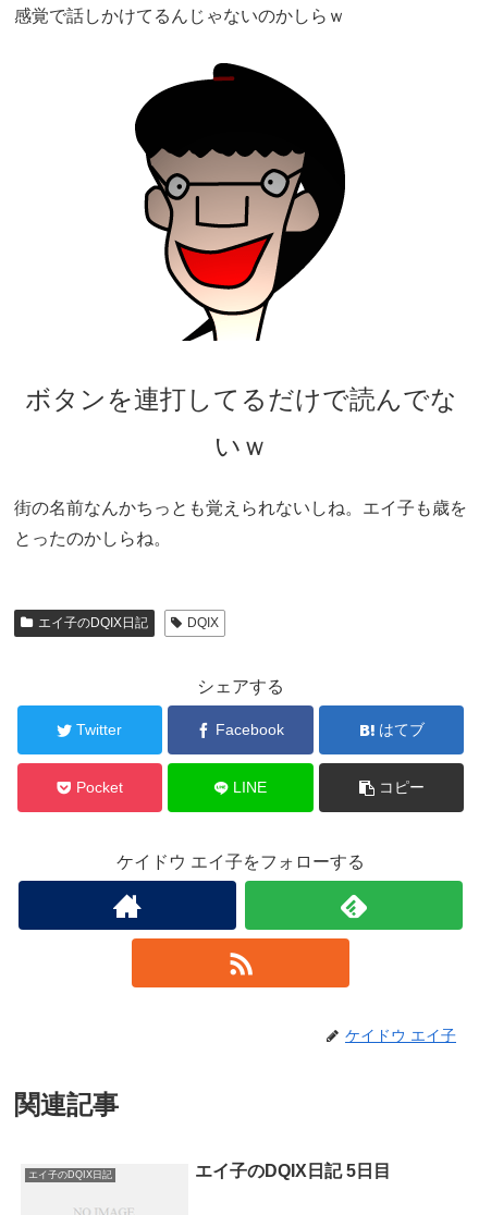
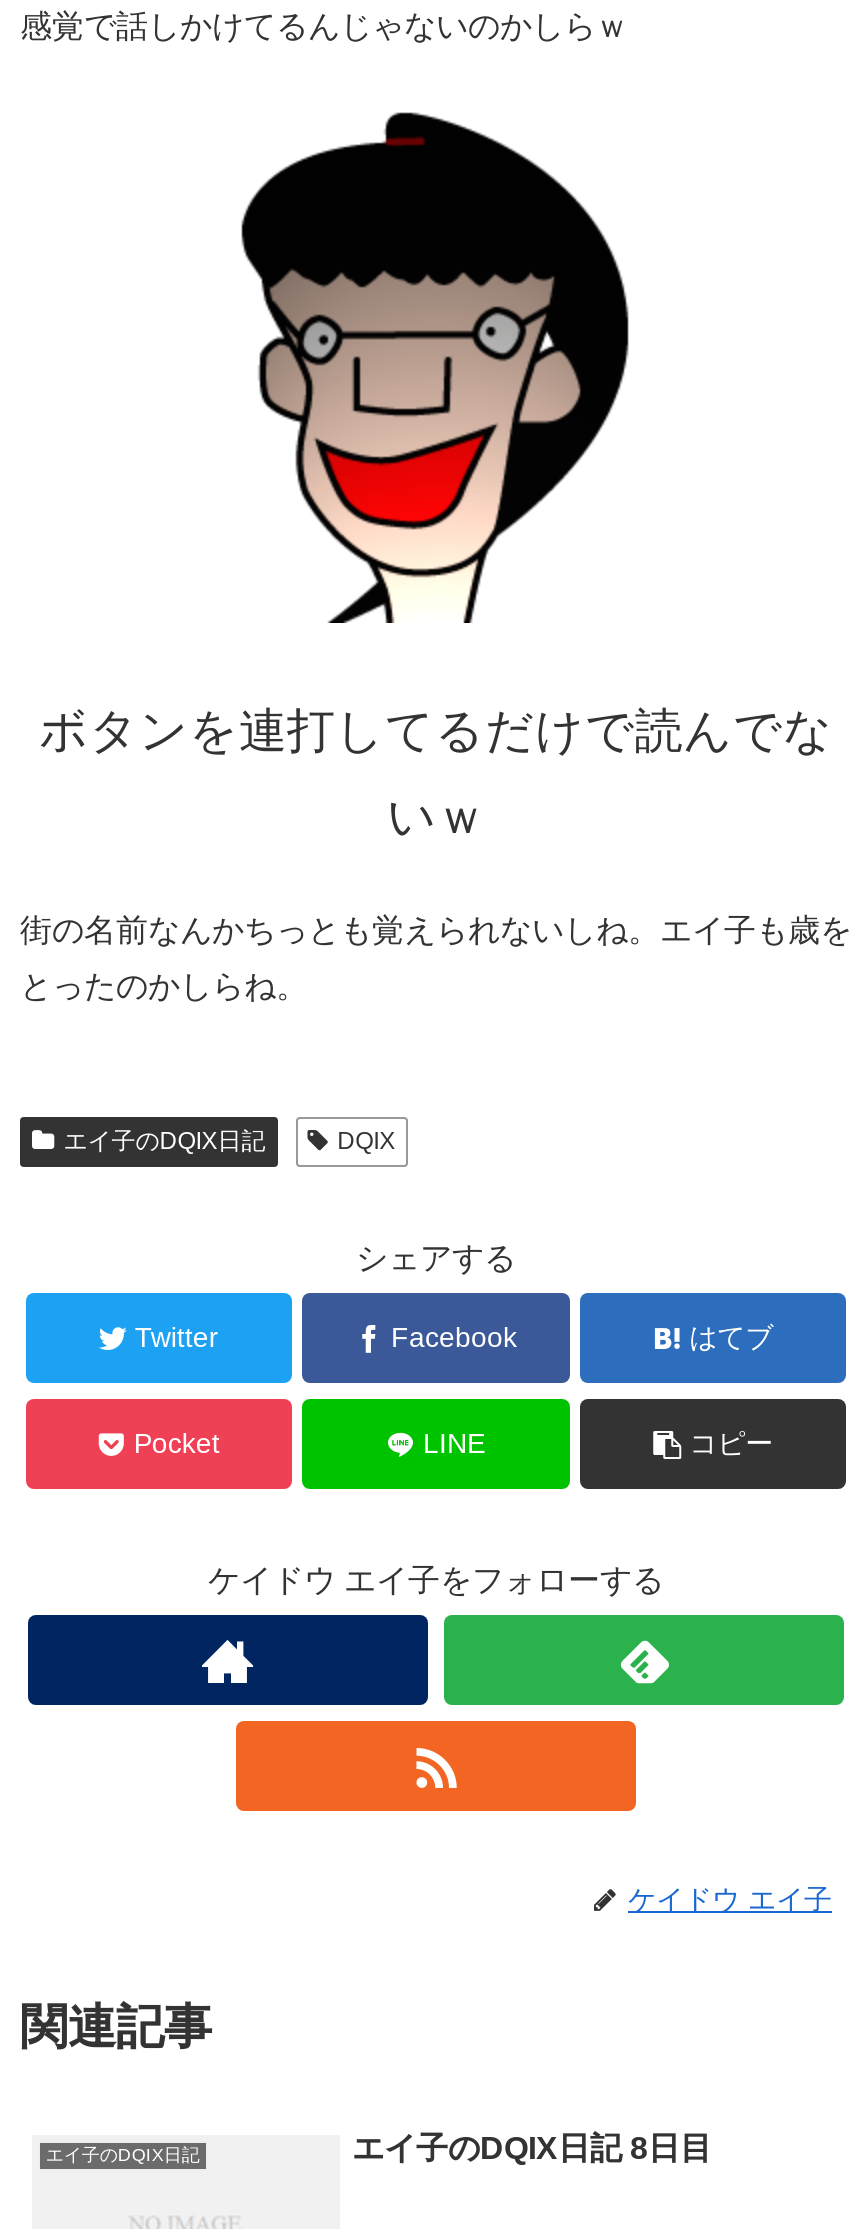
- エイ子のDQIX日記 5日目
+ エイ子のDQIX日記 8日目
